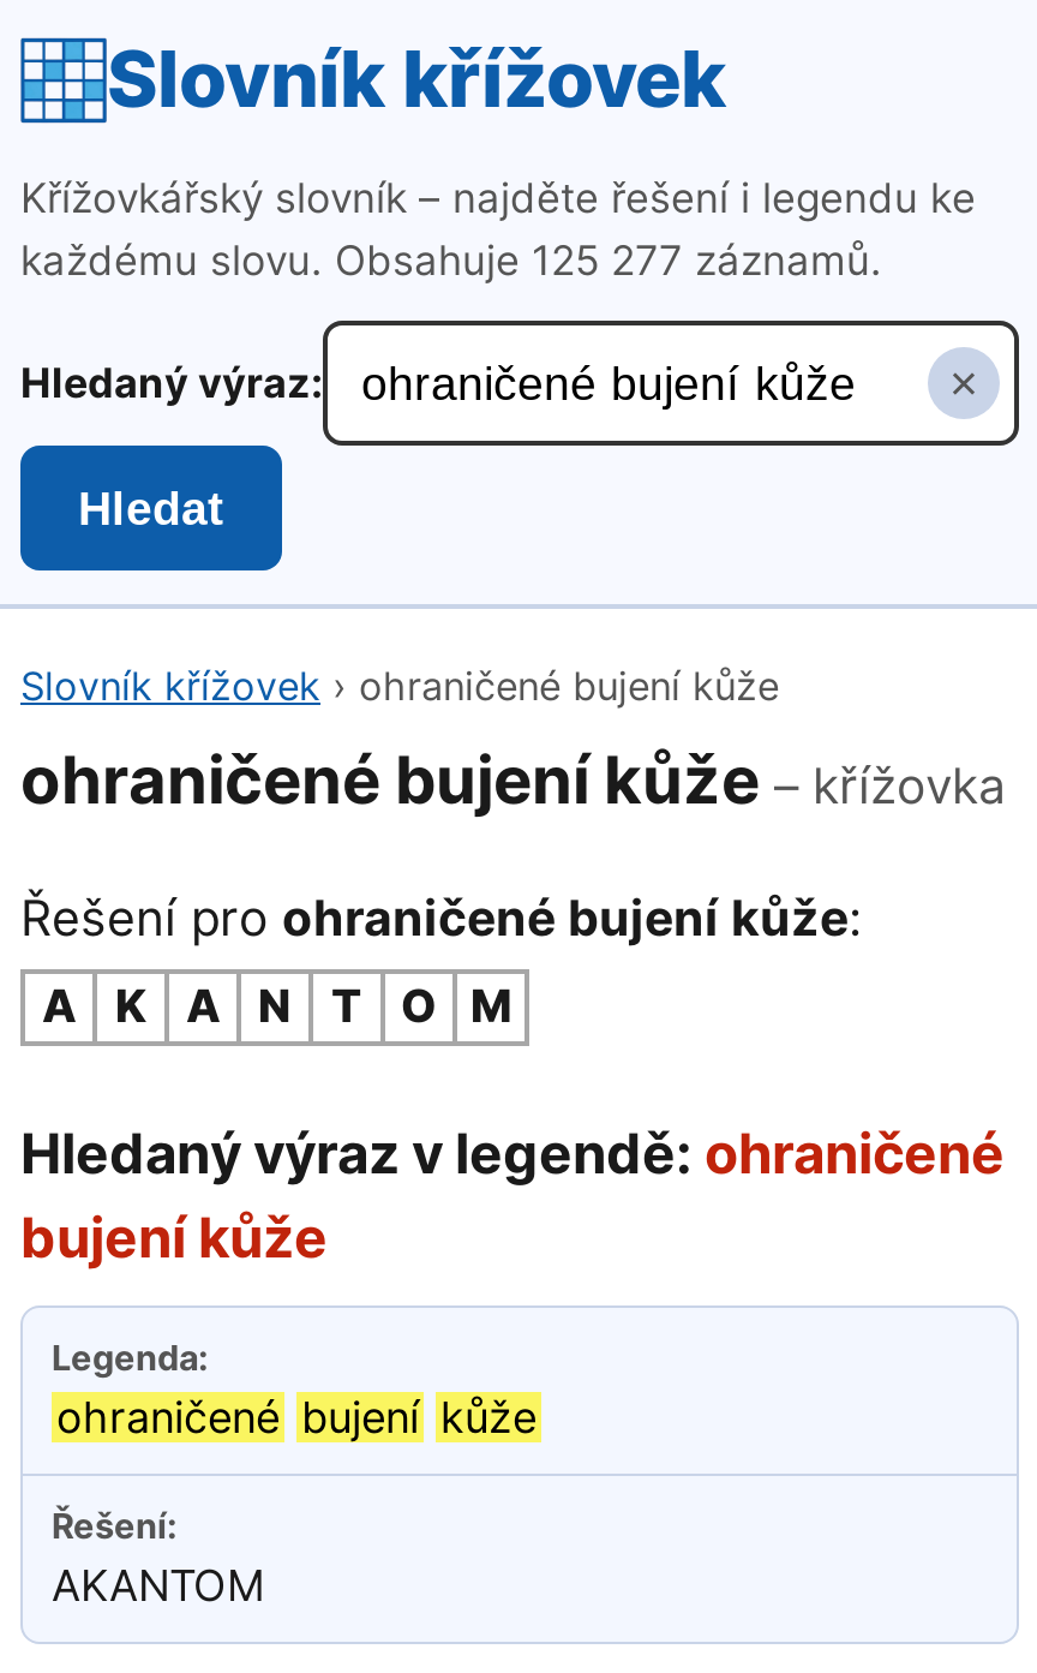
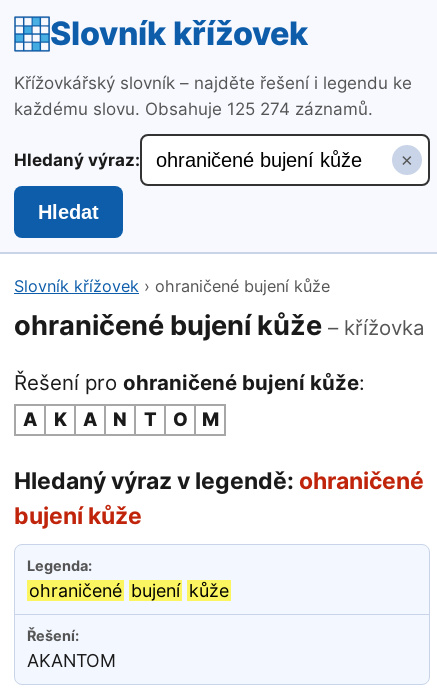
- každému slovu. Obsahuje 125 277 záznamů.
+ každému slovu. Obsahuje 125 274 záznamů.
